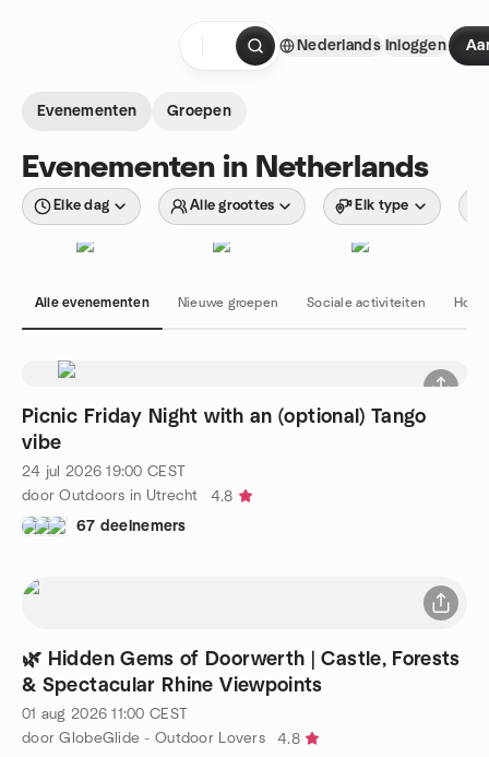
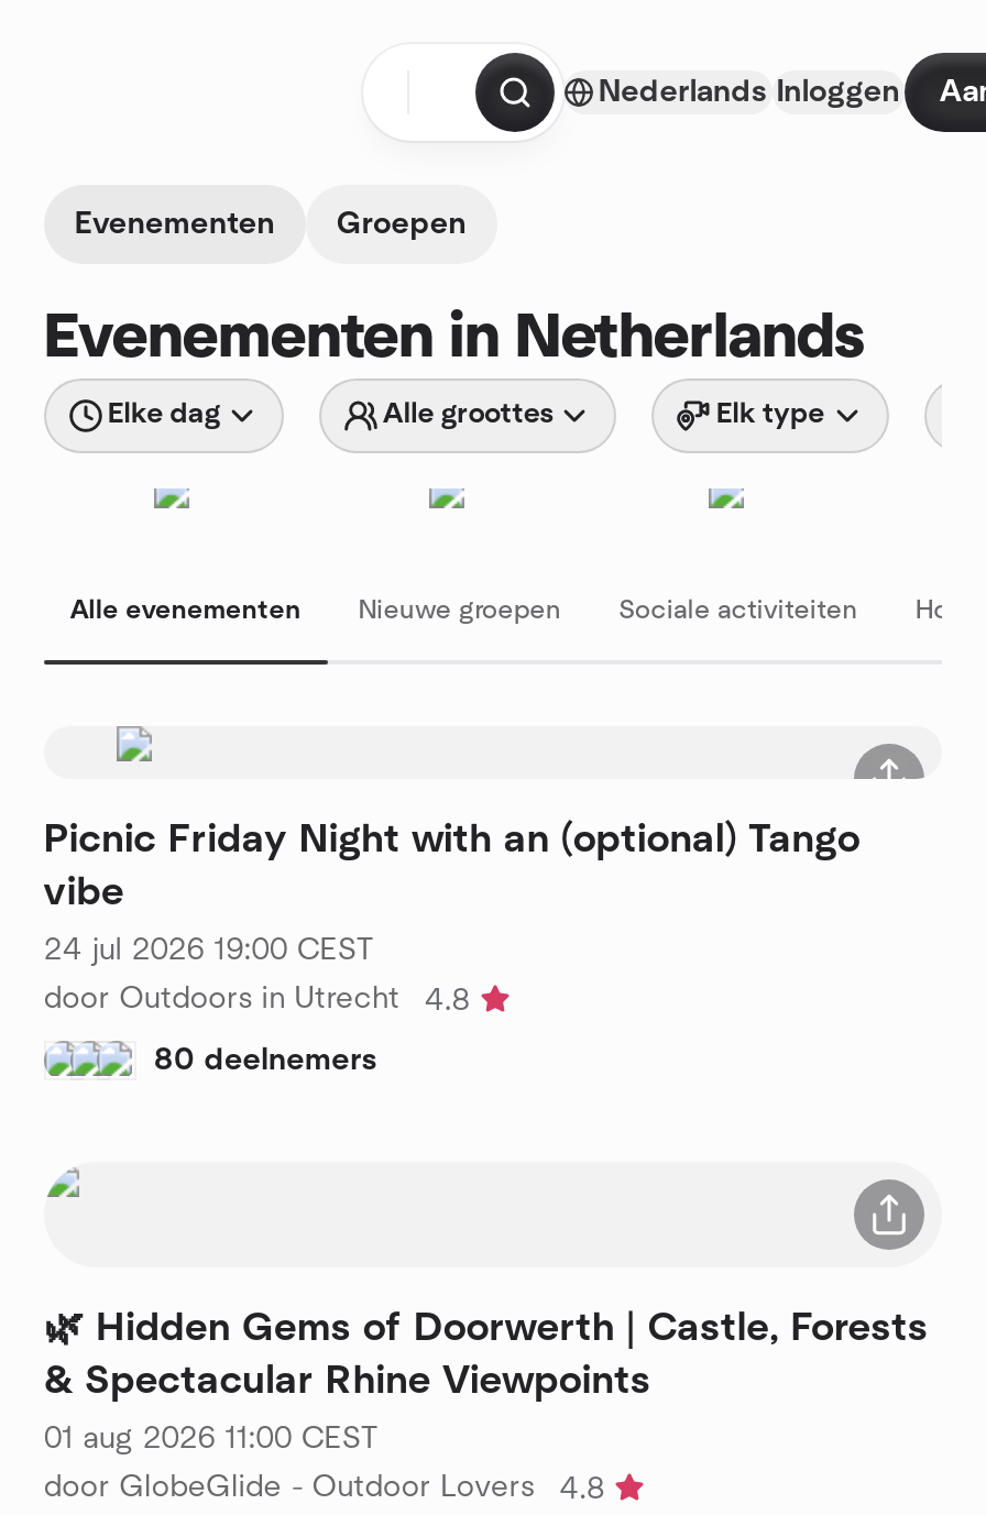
- 67 deelnemers
+ 80 deelnemers
